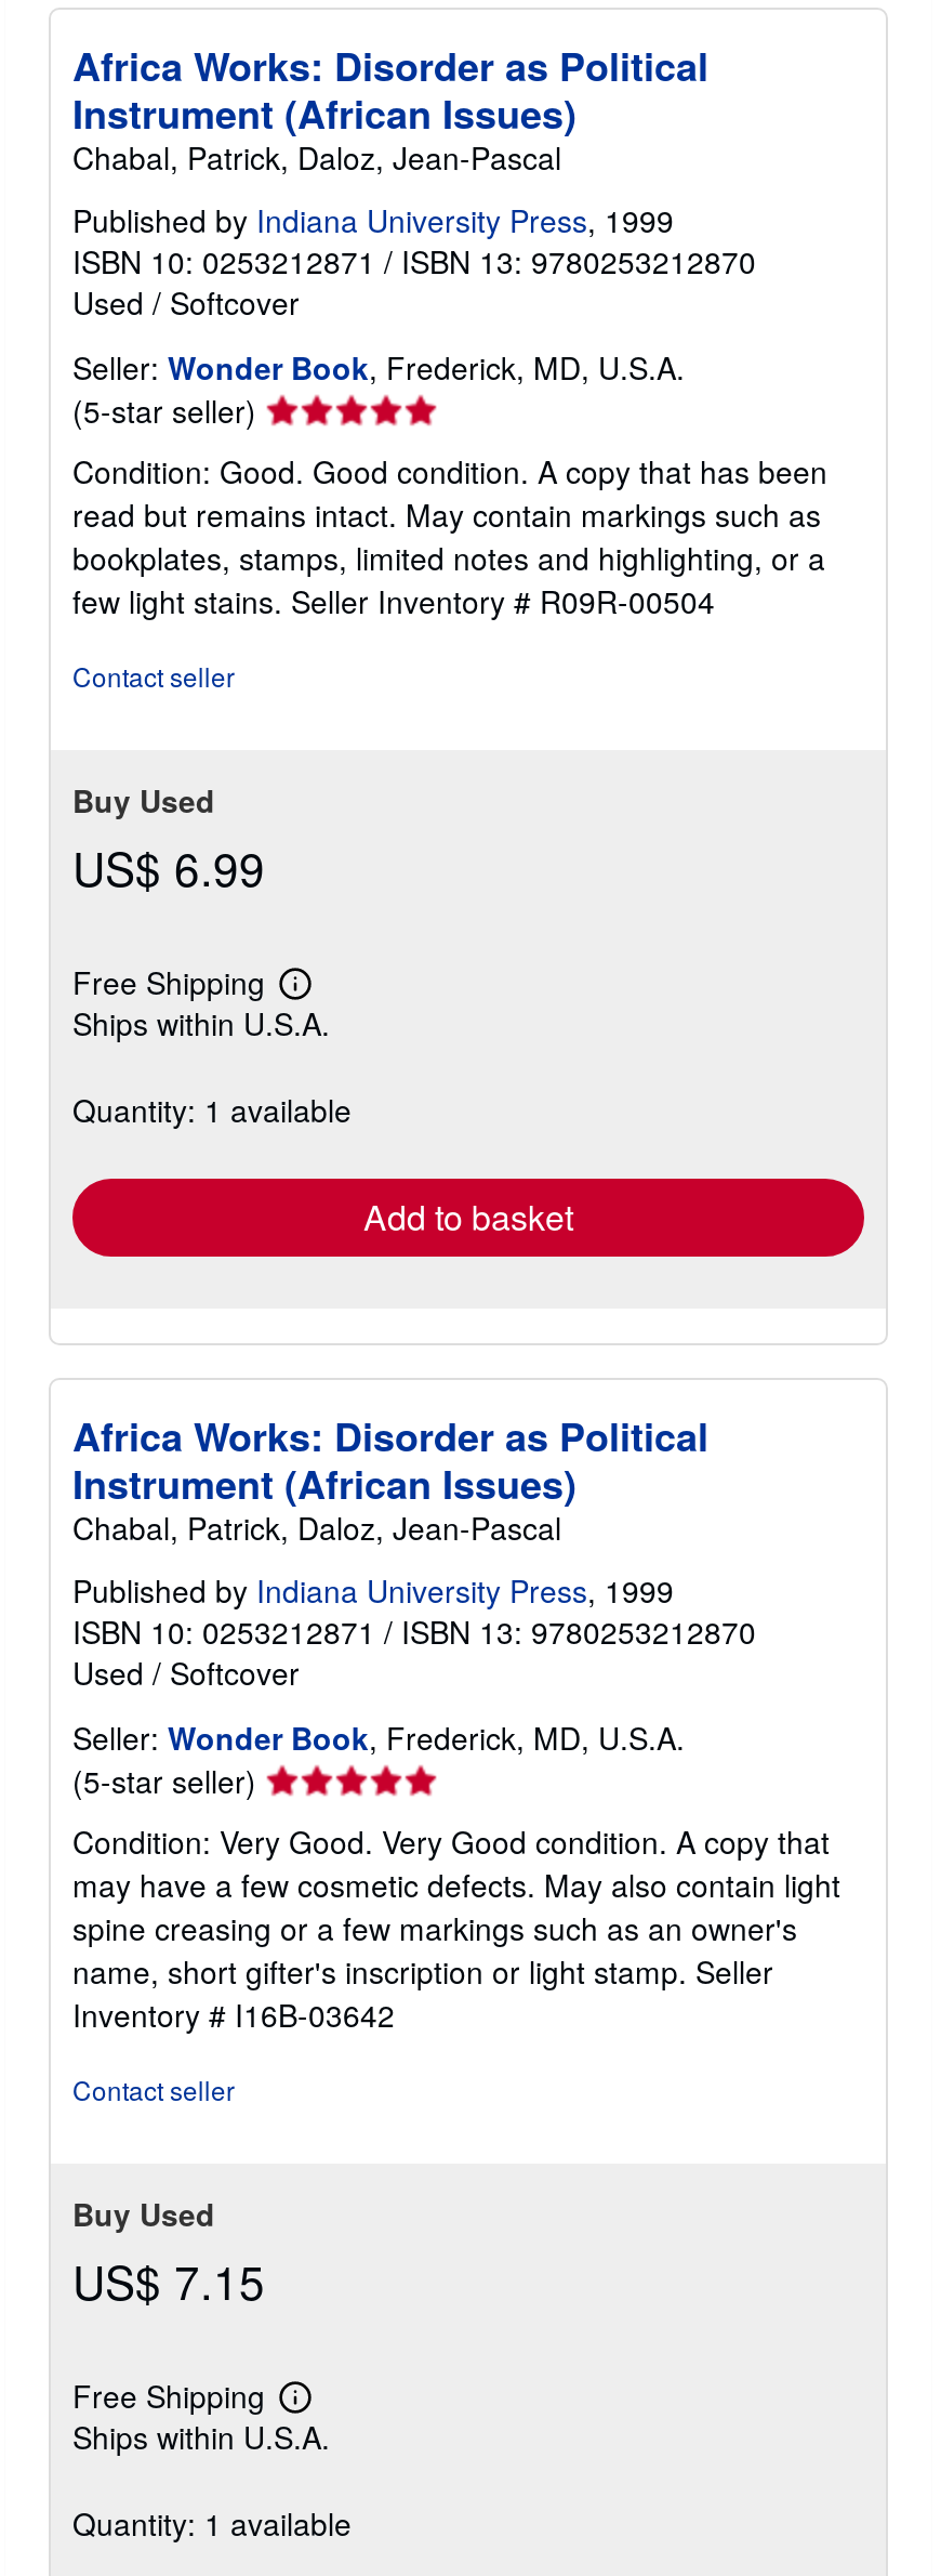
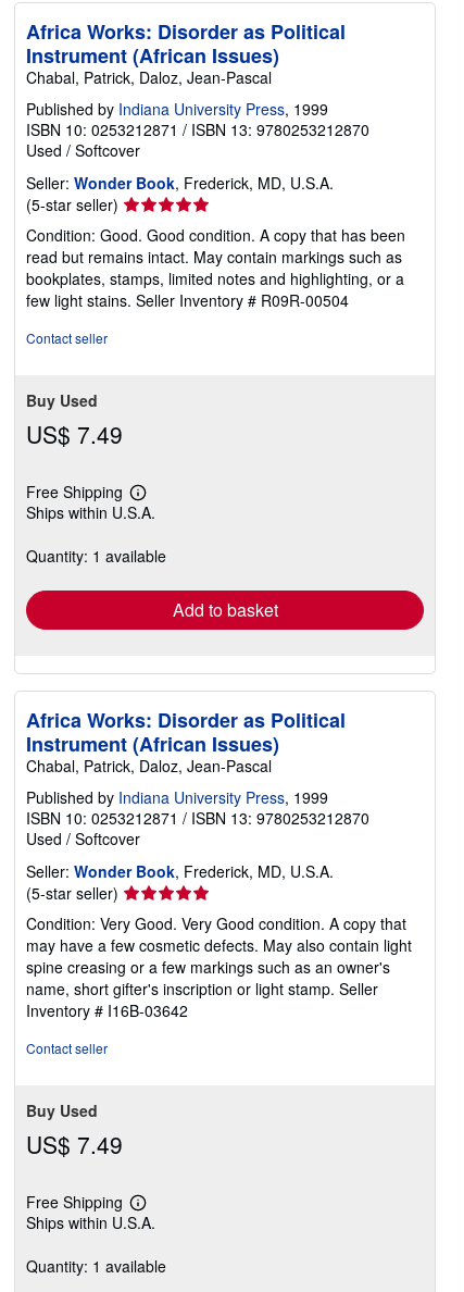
- US$ 6.99
+ US$ 7.49

- US$ 7.15
+ US$ 7.49
